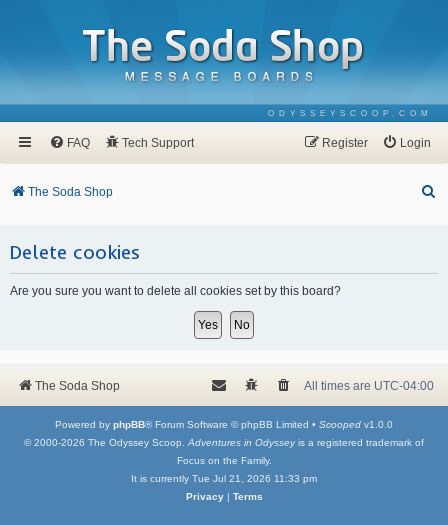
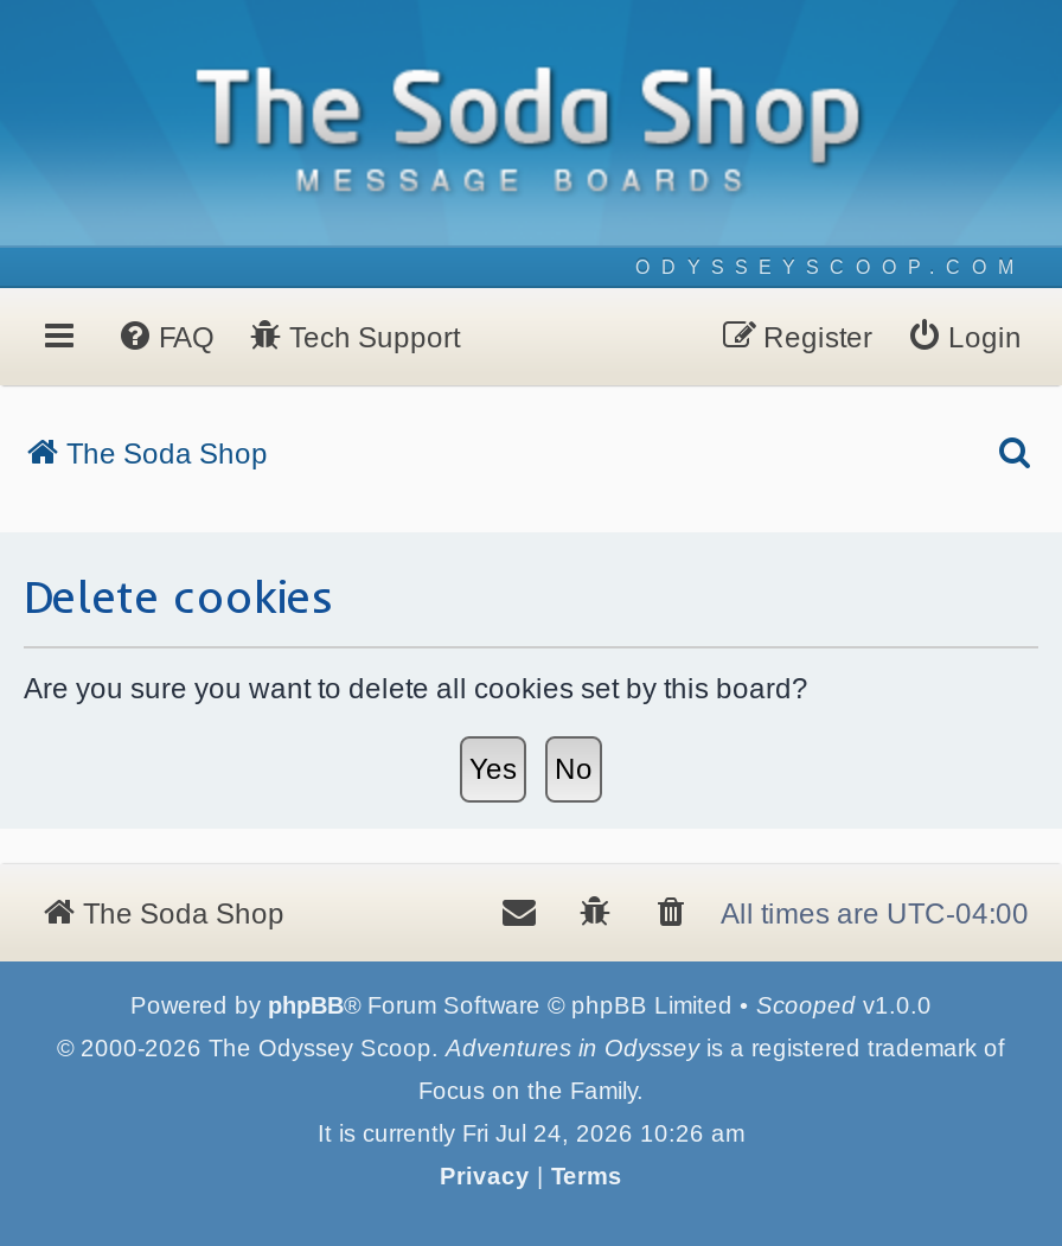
- It is currently Tue Jul 21, 2026 11:33 pm
+ It is currently Fri Jul 24, 2026 10:26 am
